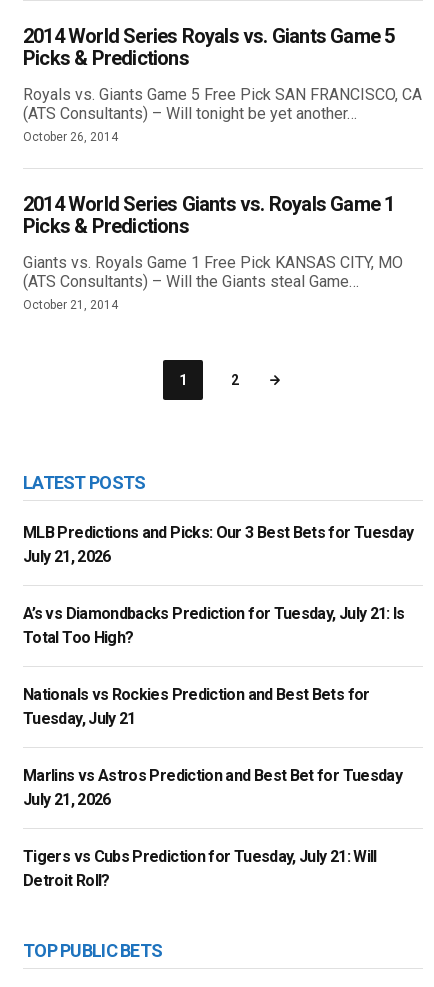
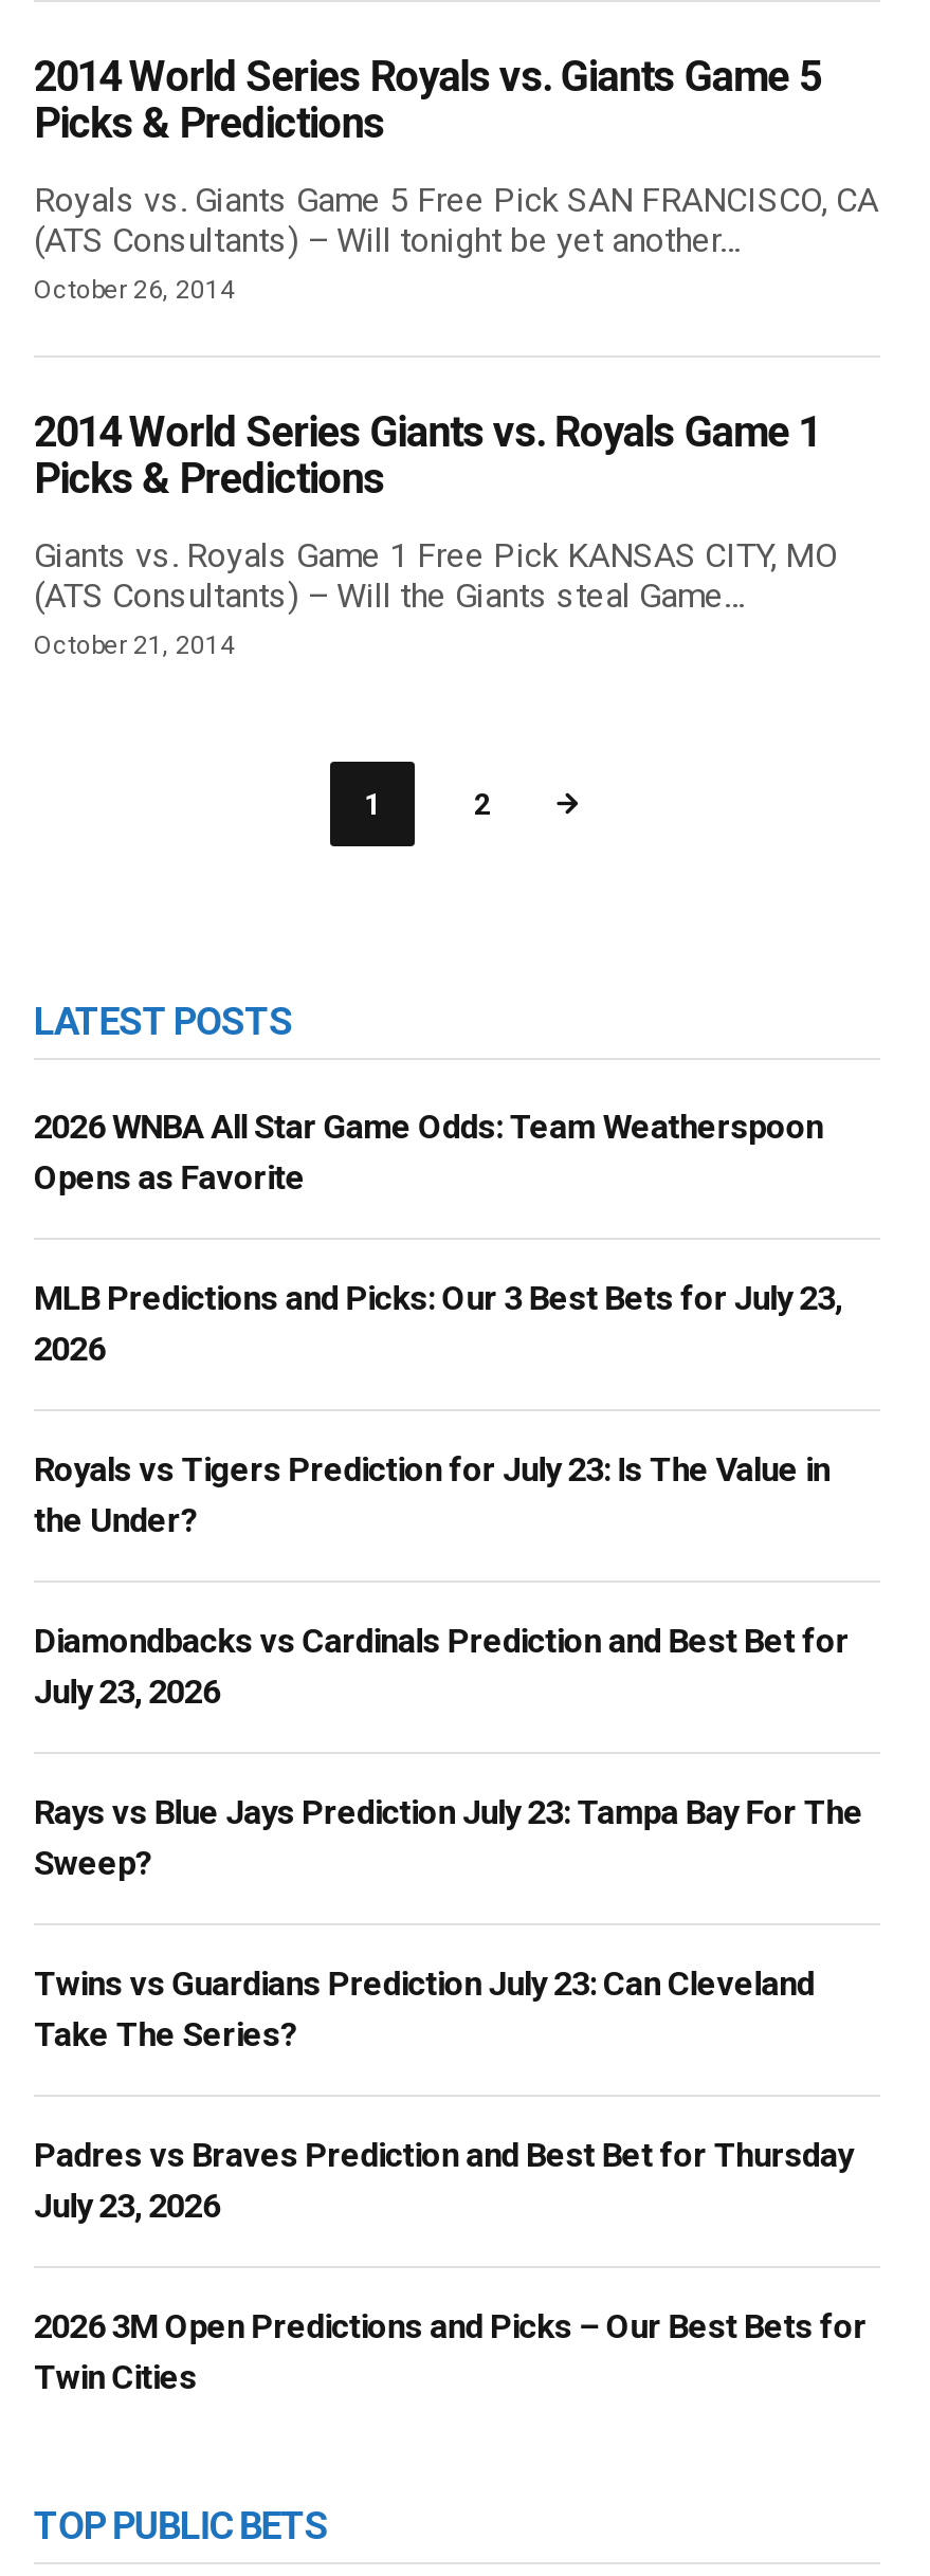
- MLB Predictions and Picks: Our 3 Best Bets for Tuesday
- July 21, 2026
- A’s vs Diamondbacks Prediction for Tuesday, July 21: Is
- Total Too High?
- Nationals vs Rockies Prediction and Best Bets for
- Tuesday, July 21
- Marlins vs Astros Prediction and Best Bet for Tuesday
- July 21, 2026
- Tigers vs Cubs Prediction for Tuesday, July 21: Will
- Detroit Roll?
+ 2026 WNBA All Star Game Odds: Team Weatherspoon
+ Opens as Favorite
+ MLB Predictions and Picks: Our 3 Best Bets for July 23,
+ 2026
+ Royals vs Tigers Prediction for July 23: Is The Value in
+ the Under?
+ Diamondbacks vs Cardinals Prediction and Best Bet for
+ July 23, 2026
+ Rays vs Blue Jays Prediction July 23: Tampa Bay For The
+ Sweep?
+ Twins vs Guardians Prediction July 23: Can Cleveland
+ Take The Series?
+ Padres vs Braves Prediction and Best Bet for Thursday
+ July 23, 2026
+ 2026 3M Open Predictions and Picks – Our Best Bets for
+ Twin Cities
